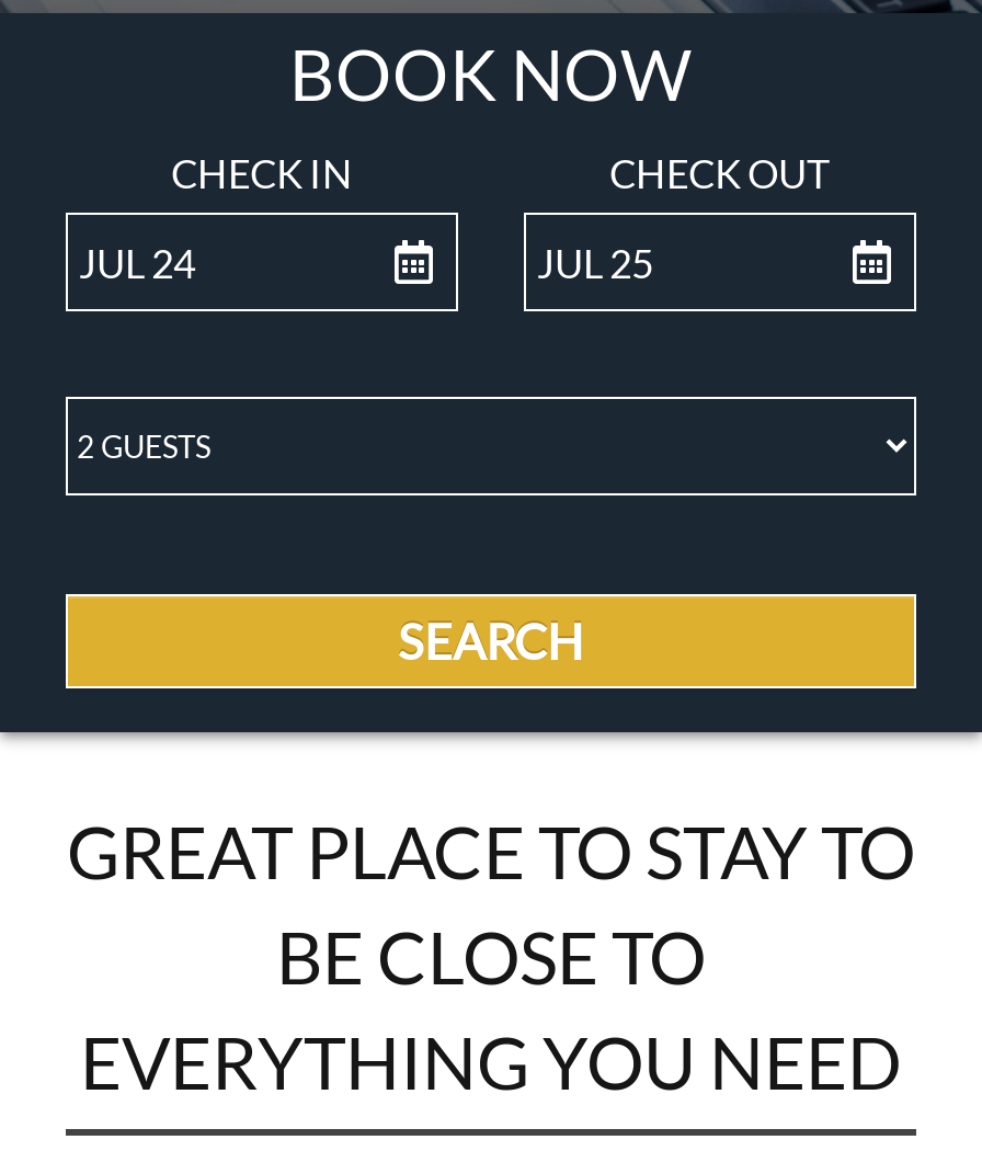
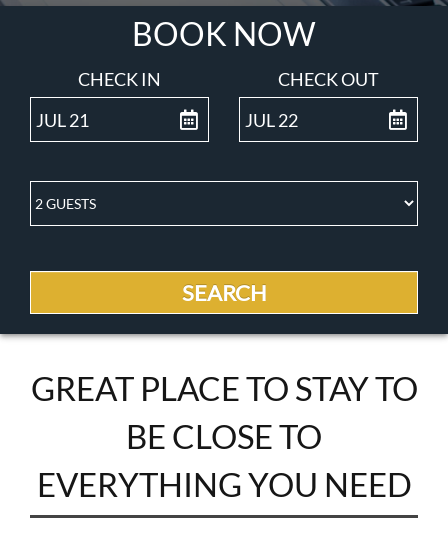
- JUL 24
+ JUL 21

- JUL 25
+ JUL 22
